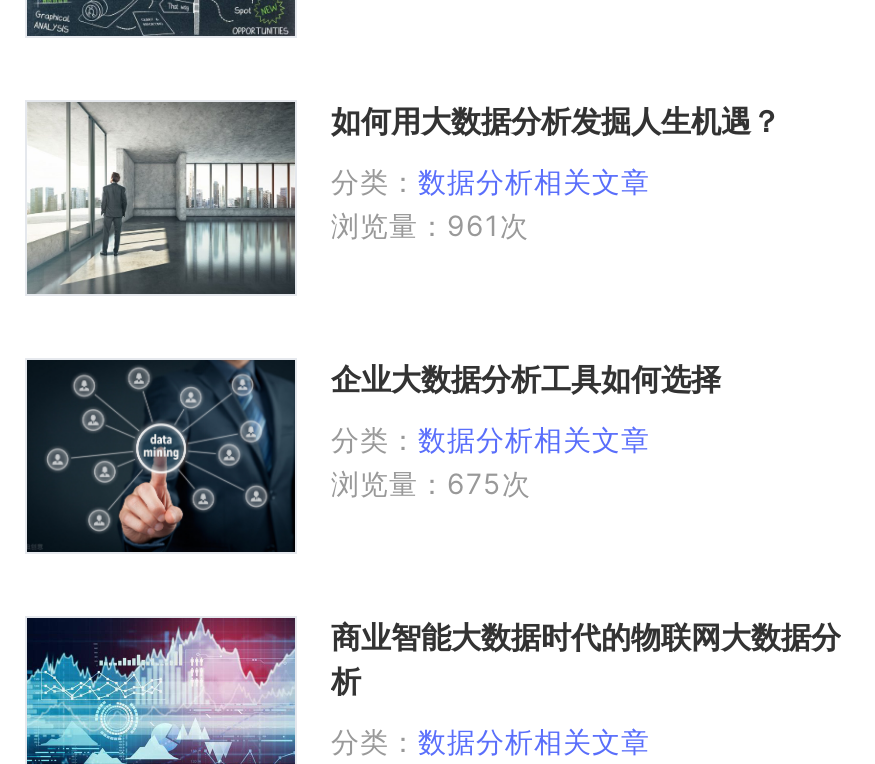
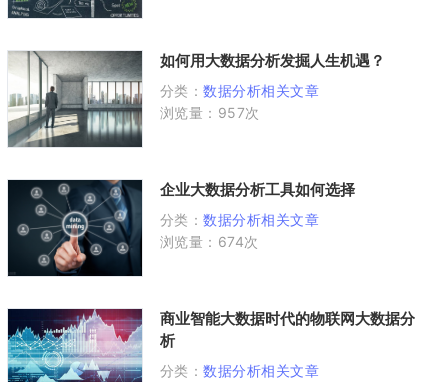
- 浏览量：961次
+ 浏览量：957次

- 浏览量：675次
+ 浏览量：674次
